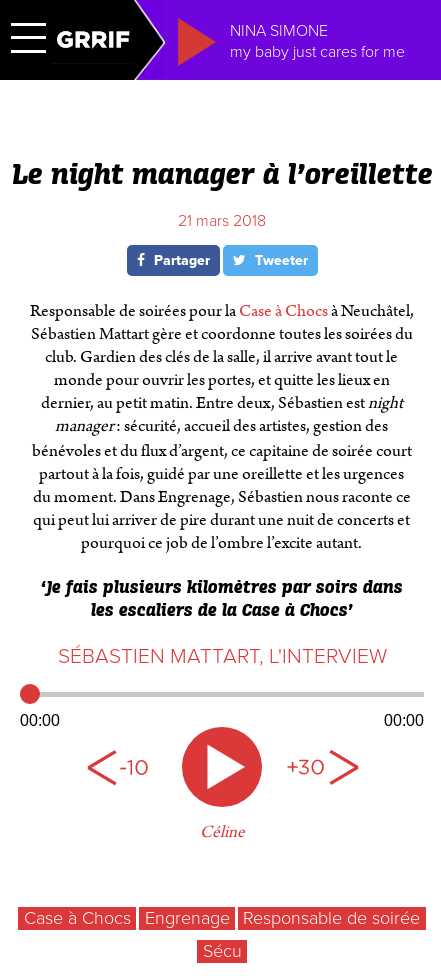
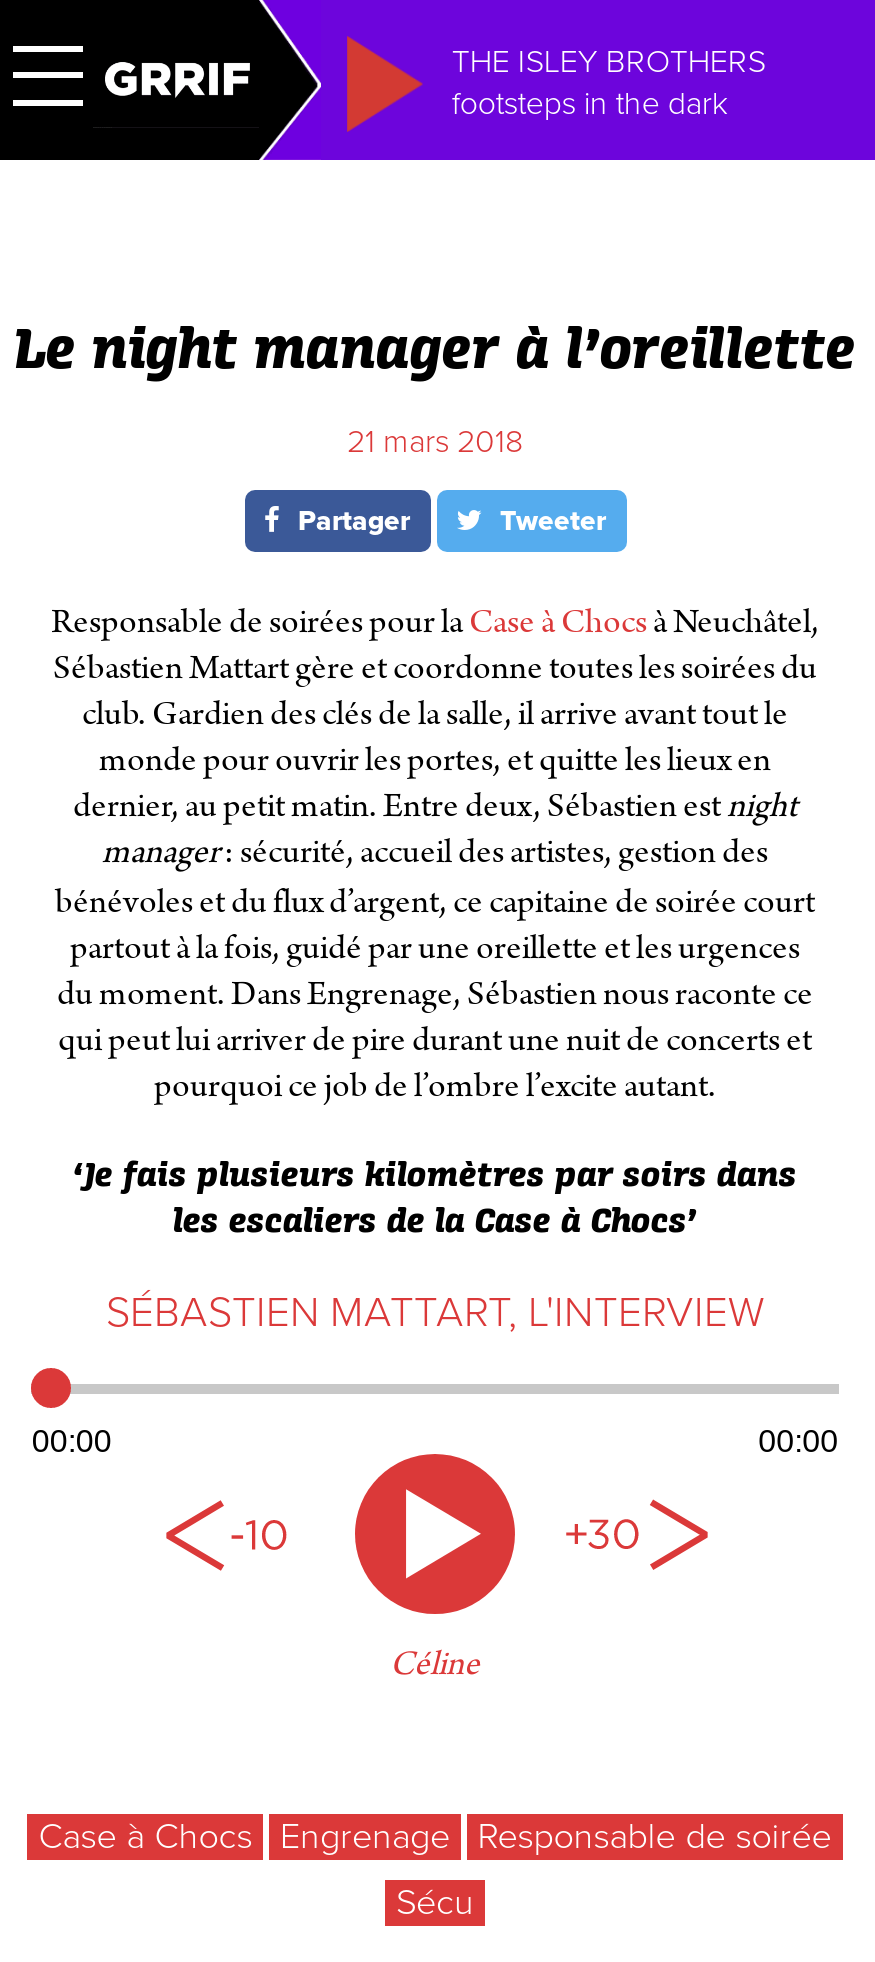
- NINA SIMONE
- my baby just cares for me
+ THE ISLEY BROTHERS
+ footsteps in the dark
